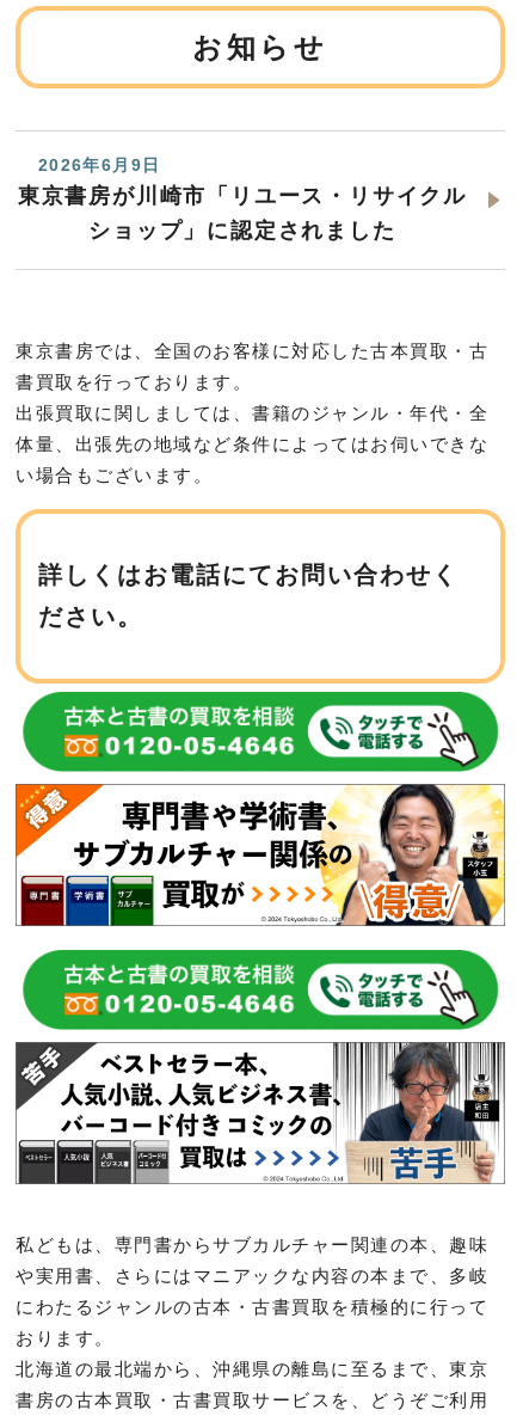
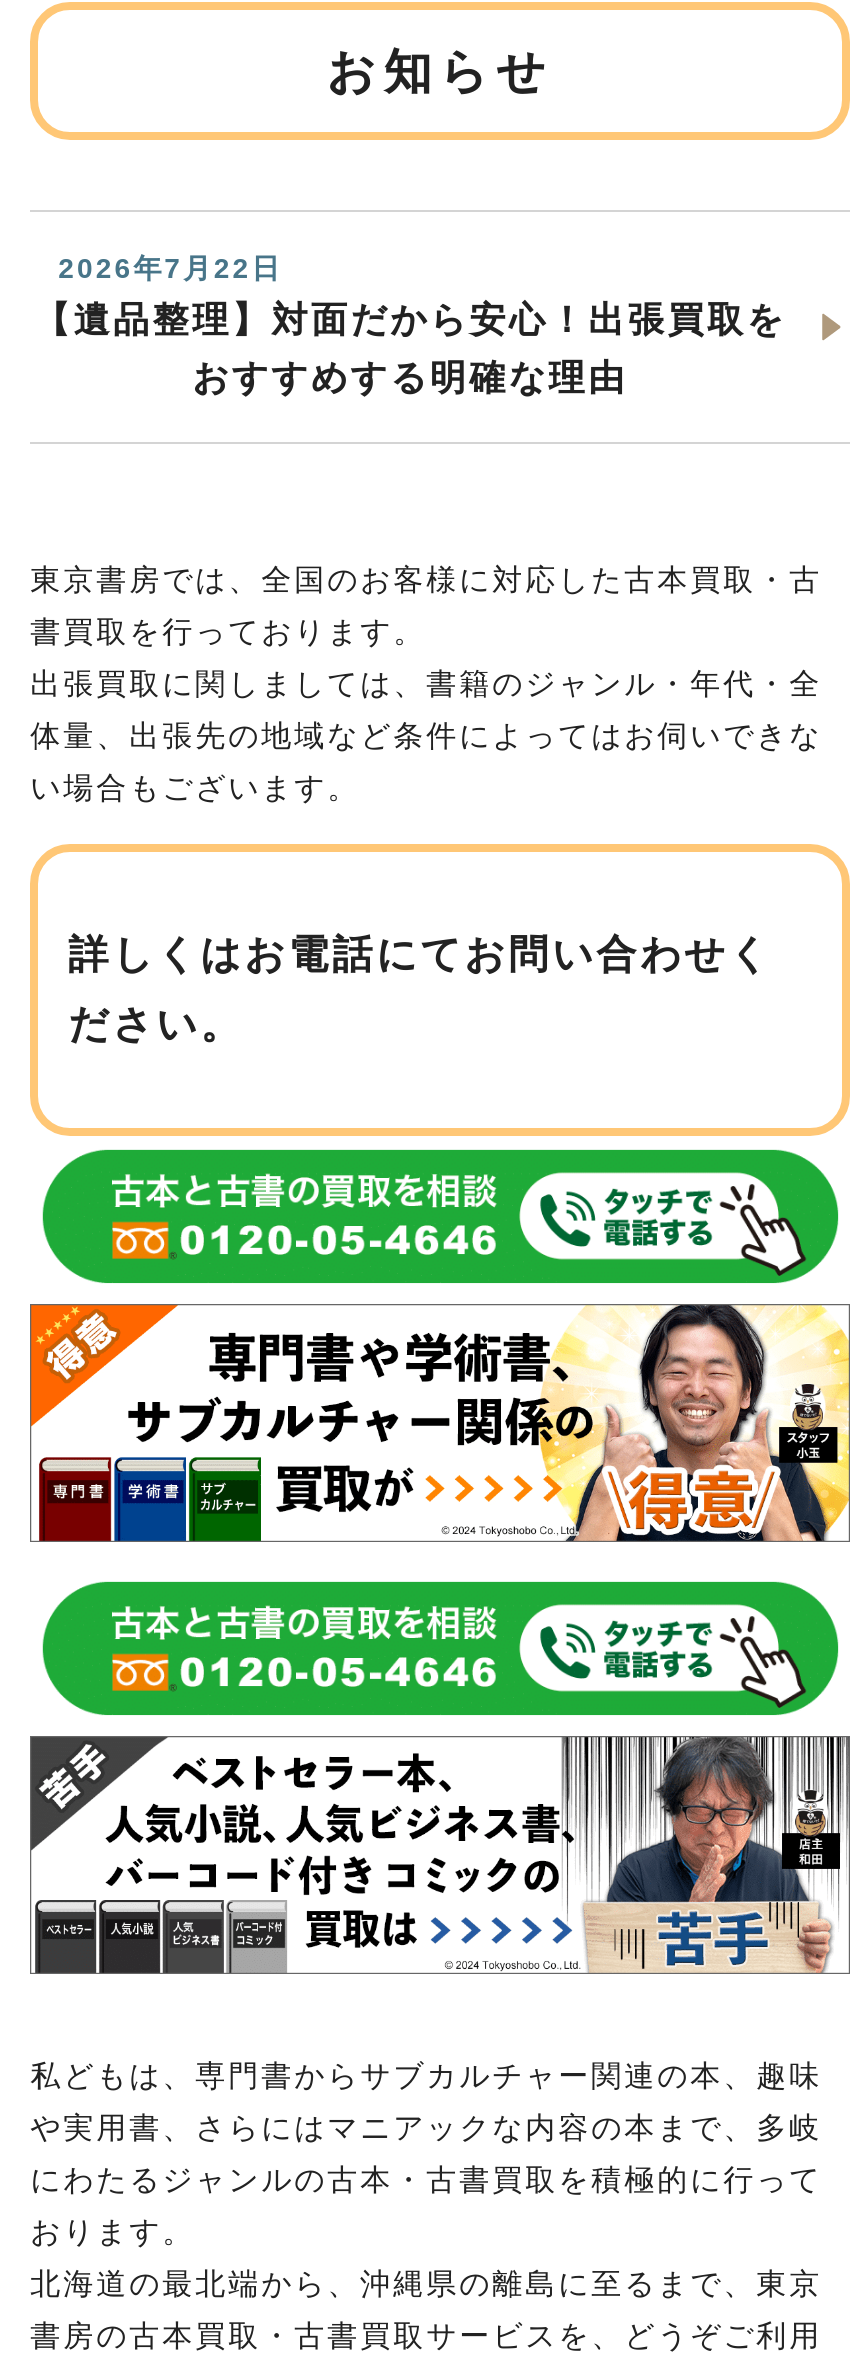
- 2026年6月9日
- 東京書房が川崎市「リユース・リサイクル
- ショップ」に認定されました
+ 2026年7月22日
+ 【遺品整理】対面だから安心！出張買取を
+ おすすめする明確な理由
